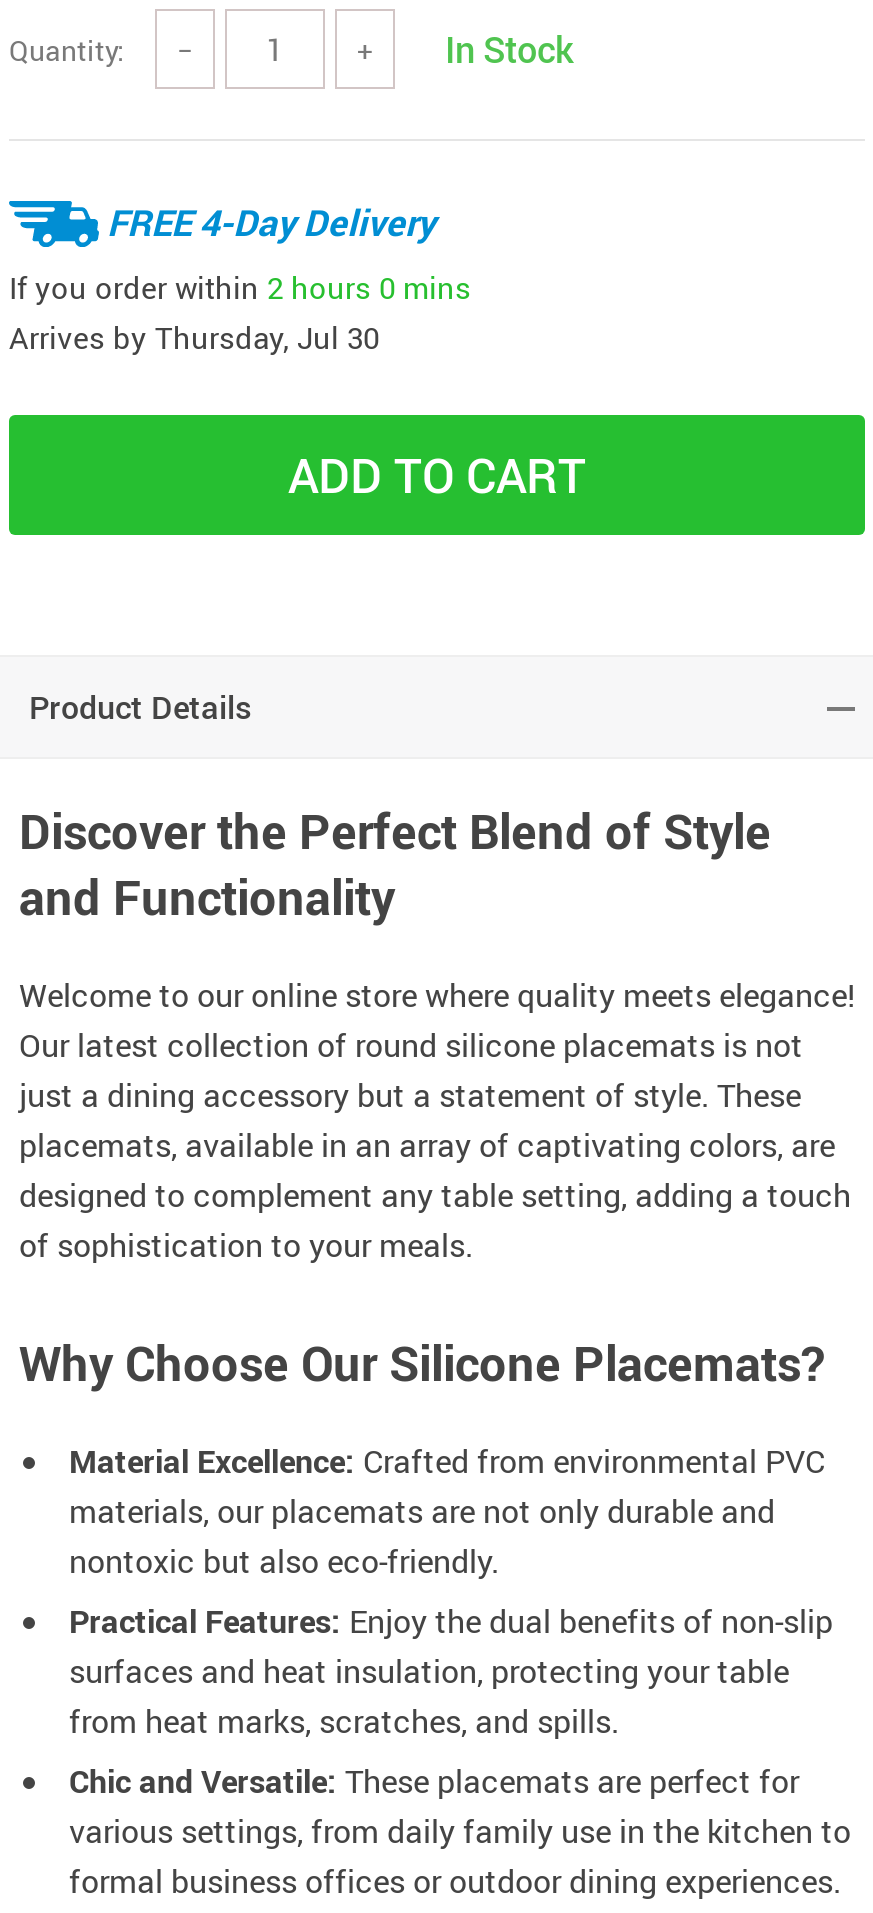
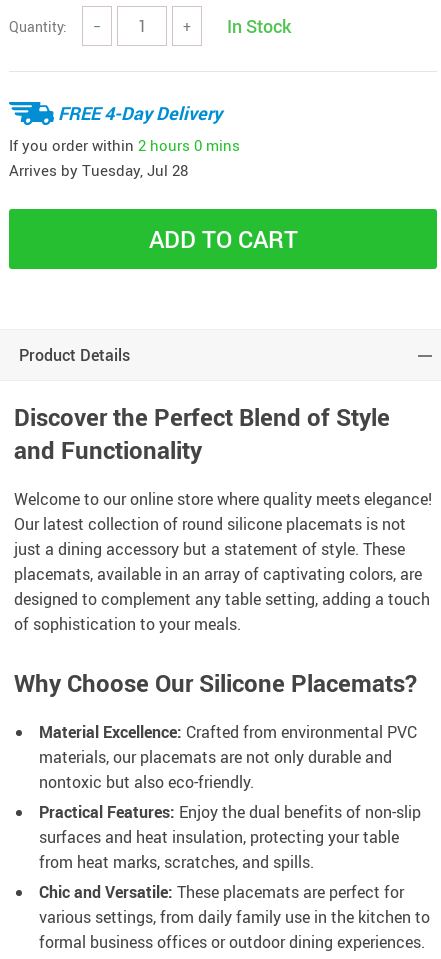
- Arrives by Thursday, Jul 30
+ Arrives by Tuesday, Jul 28
